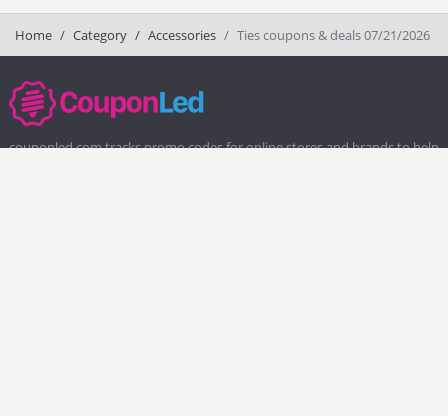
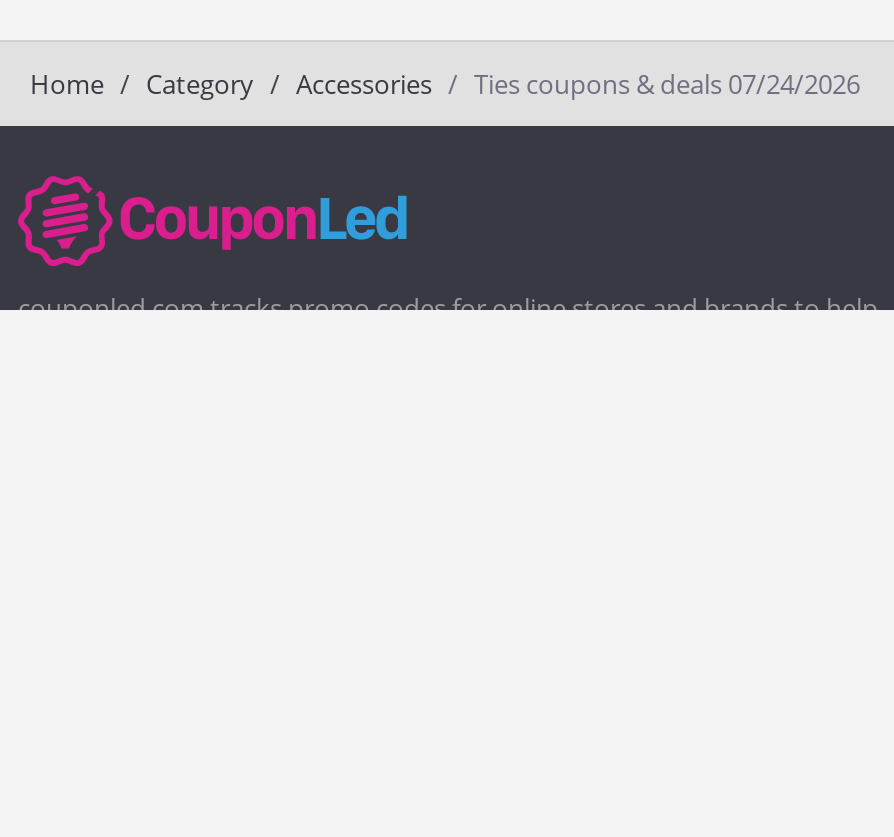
- Ties coupons & deals 07/21/2026
+ Ties coupons & deals 07/24/2026
